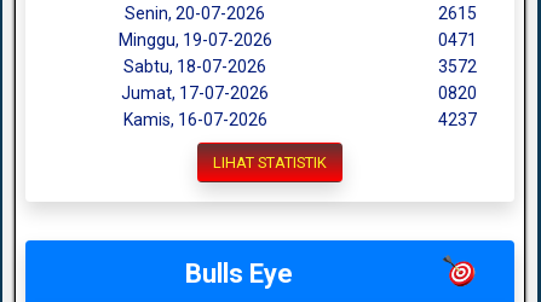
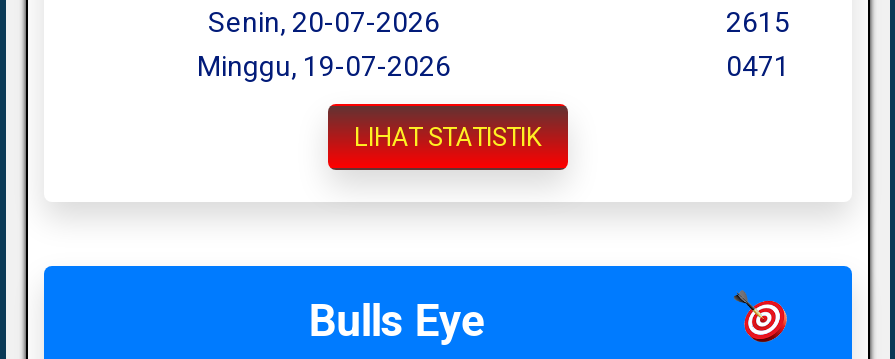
- Sabtu, 18-07-2026
- 3572
- Jumat, 17-07-2026
- 0820
- Kamis, 16-07-2026
- 4237
